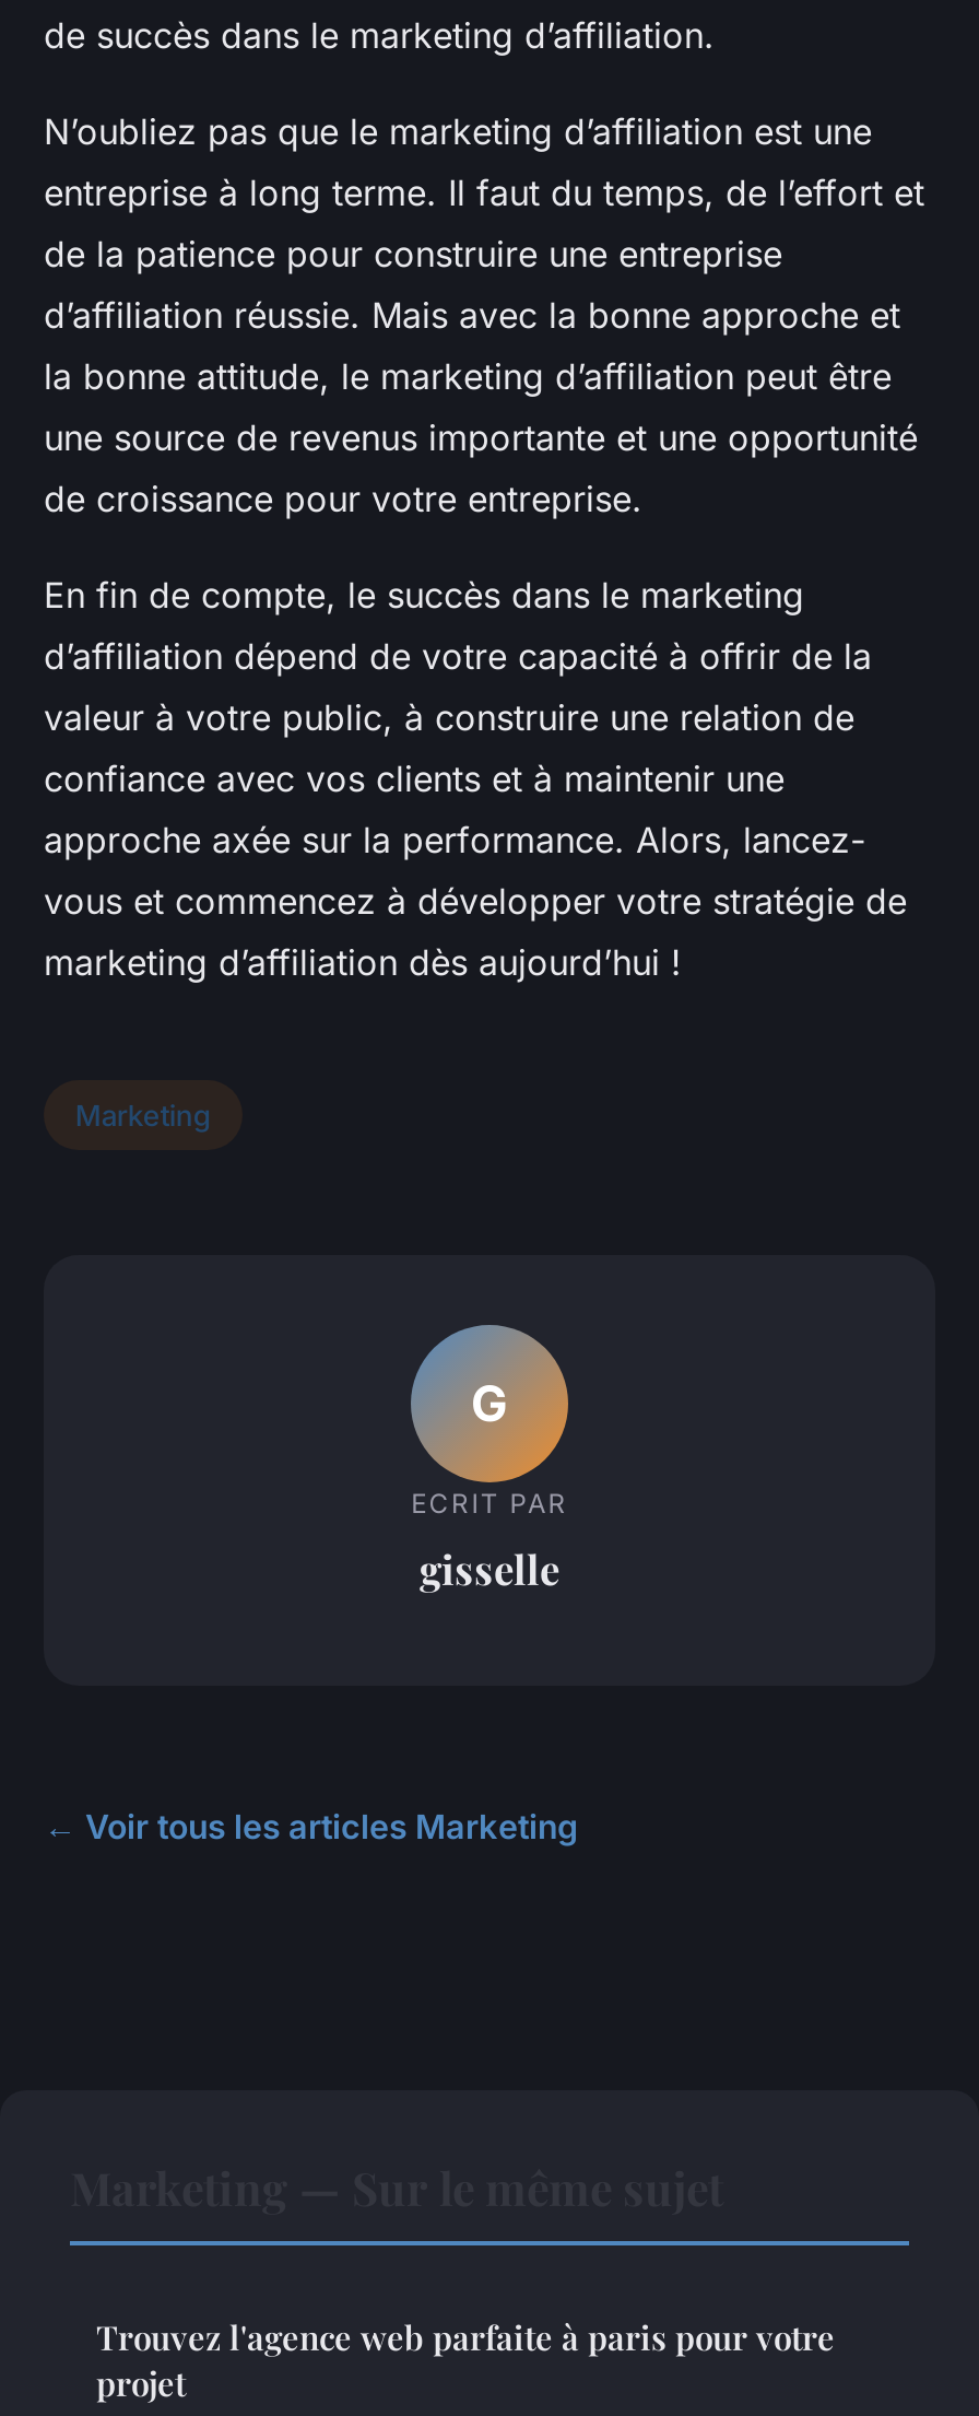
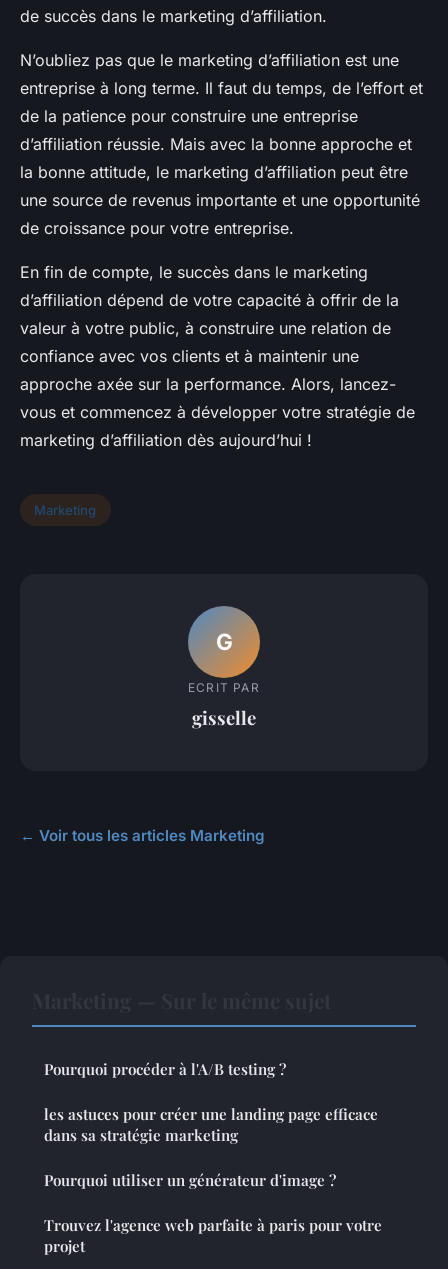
+ Pourquoi procéder à l'A/B testing ?
+ les astuces pour créer une landing page efficace
+ dans sa stratégie marketing
+ Pourquoi utiliser un générateur d'image ?
